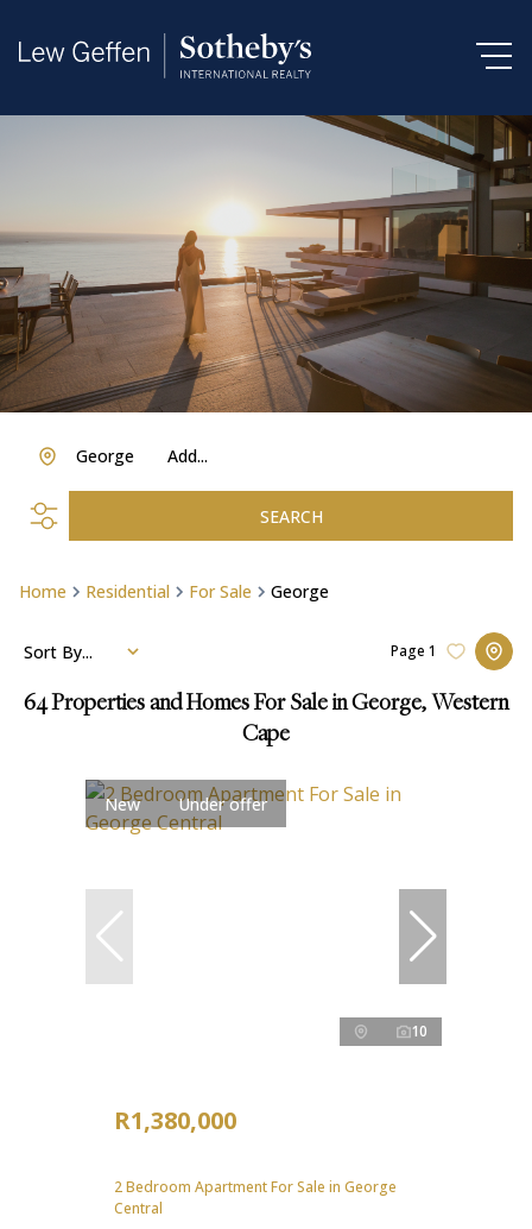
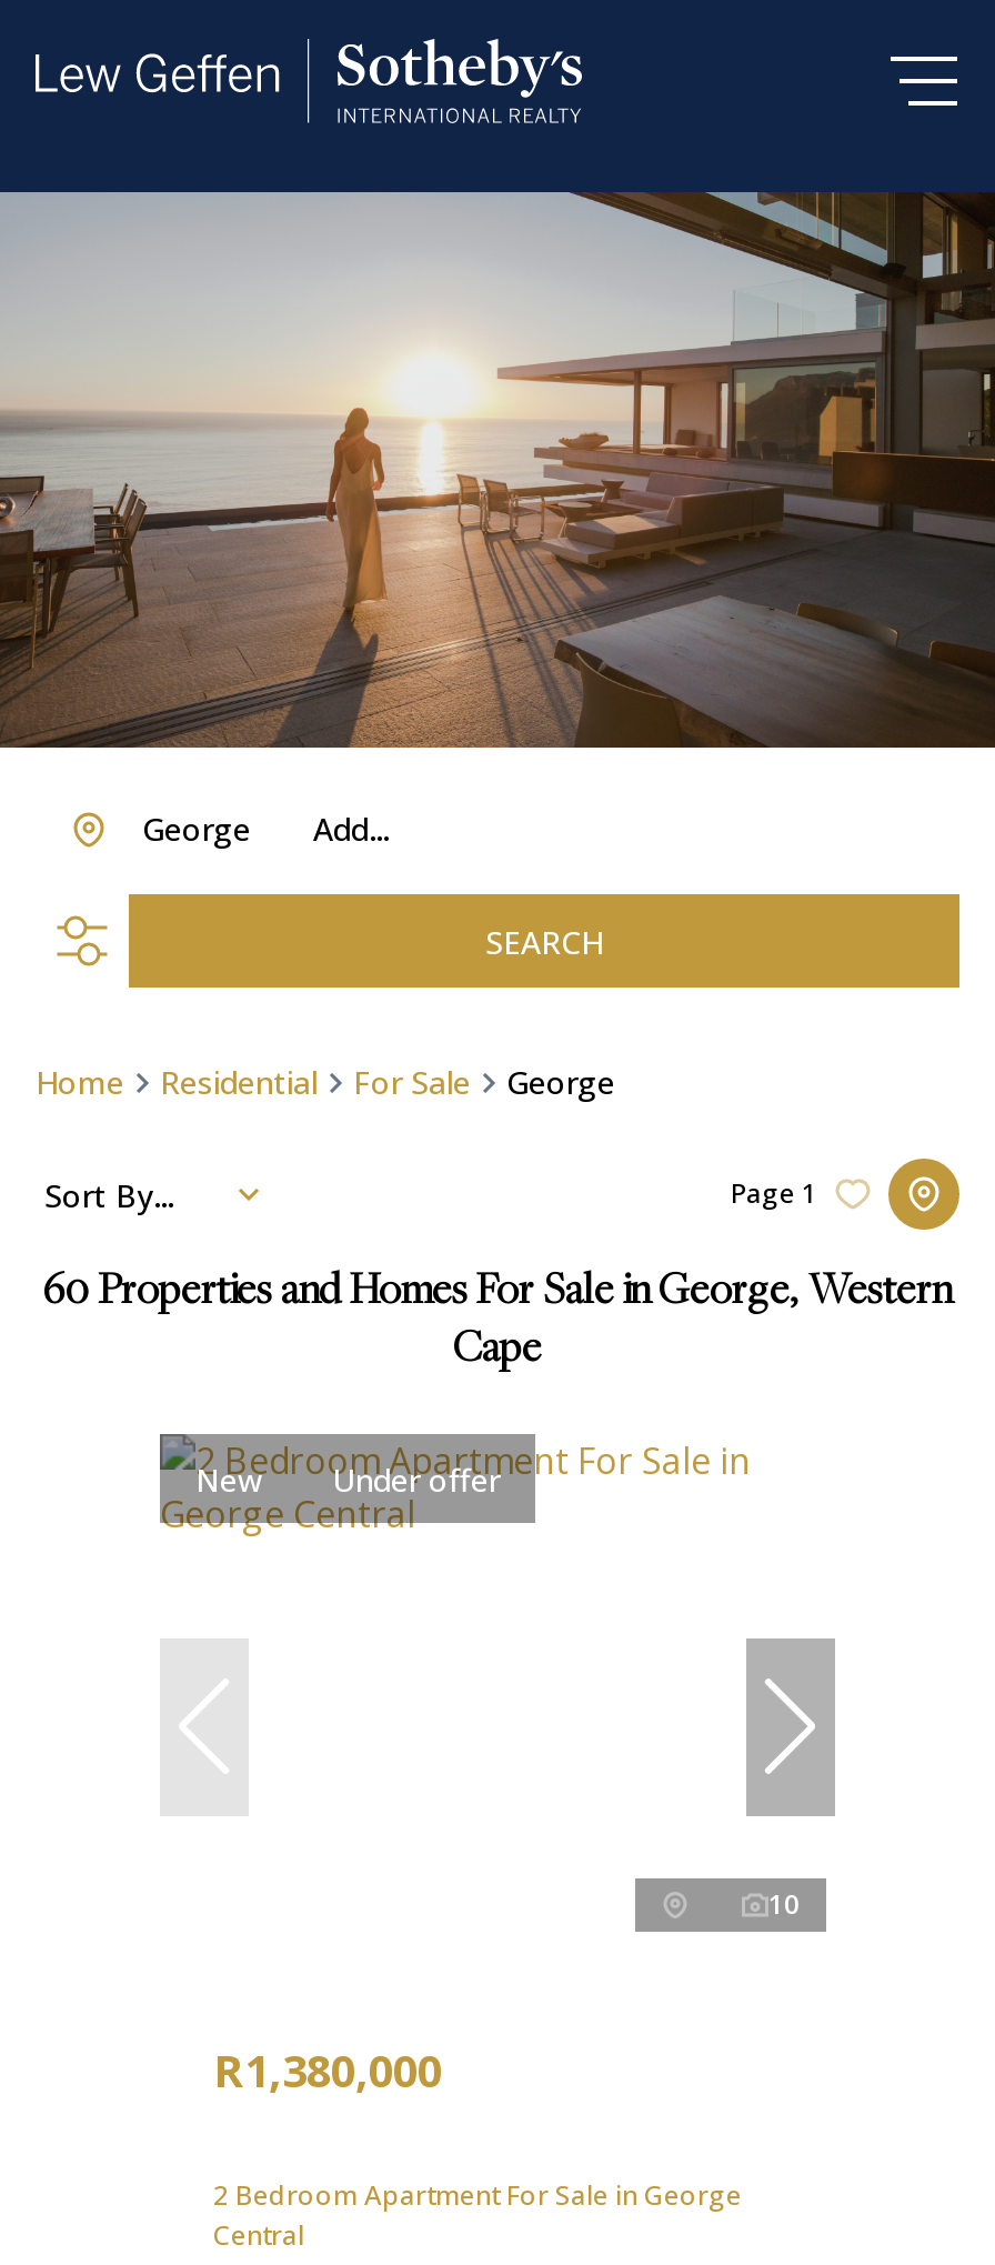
- 64 Properties and Homes For Sale in George, Western
+ 60 Properties and Homes For Sale in George, Western
